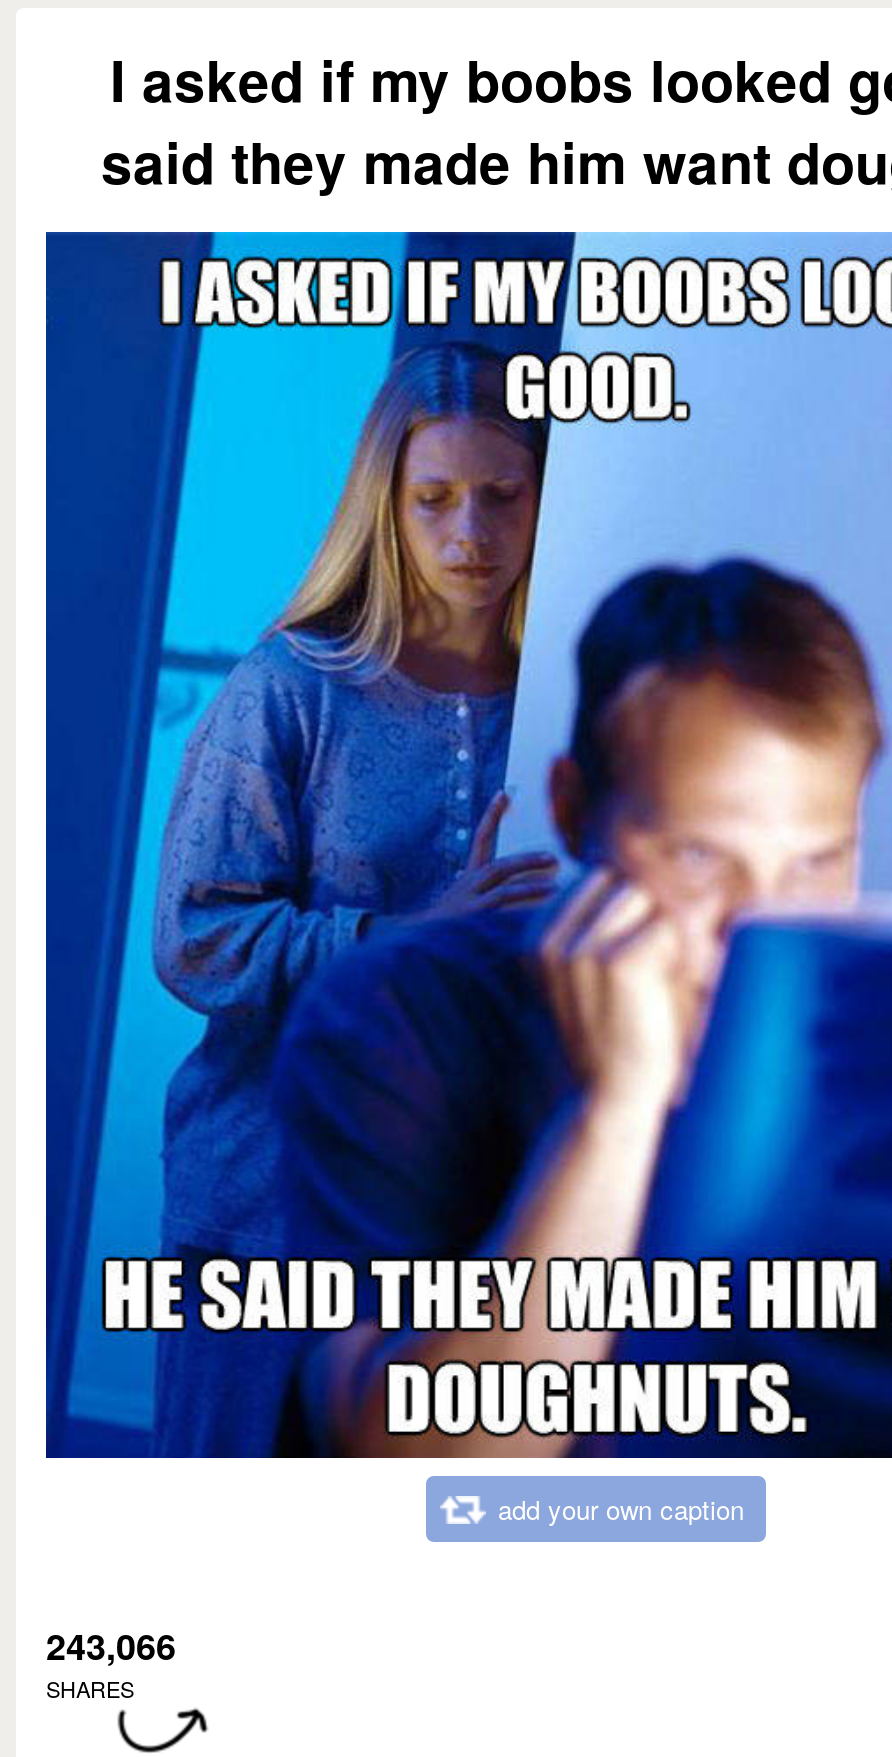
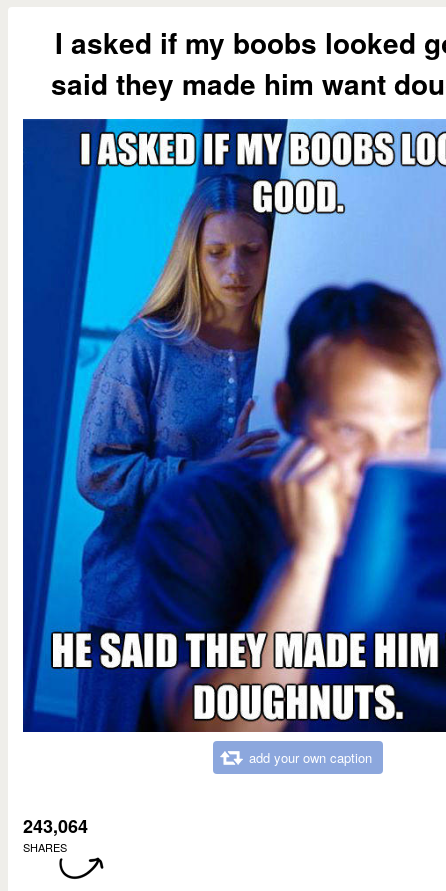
- 243,066
+ 243,064
